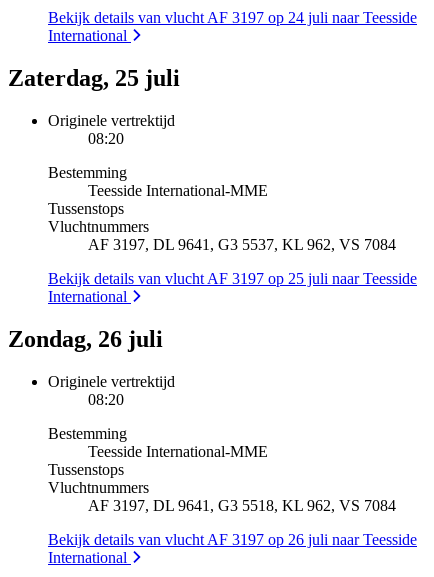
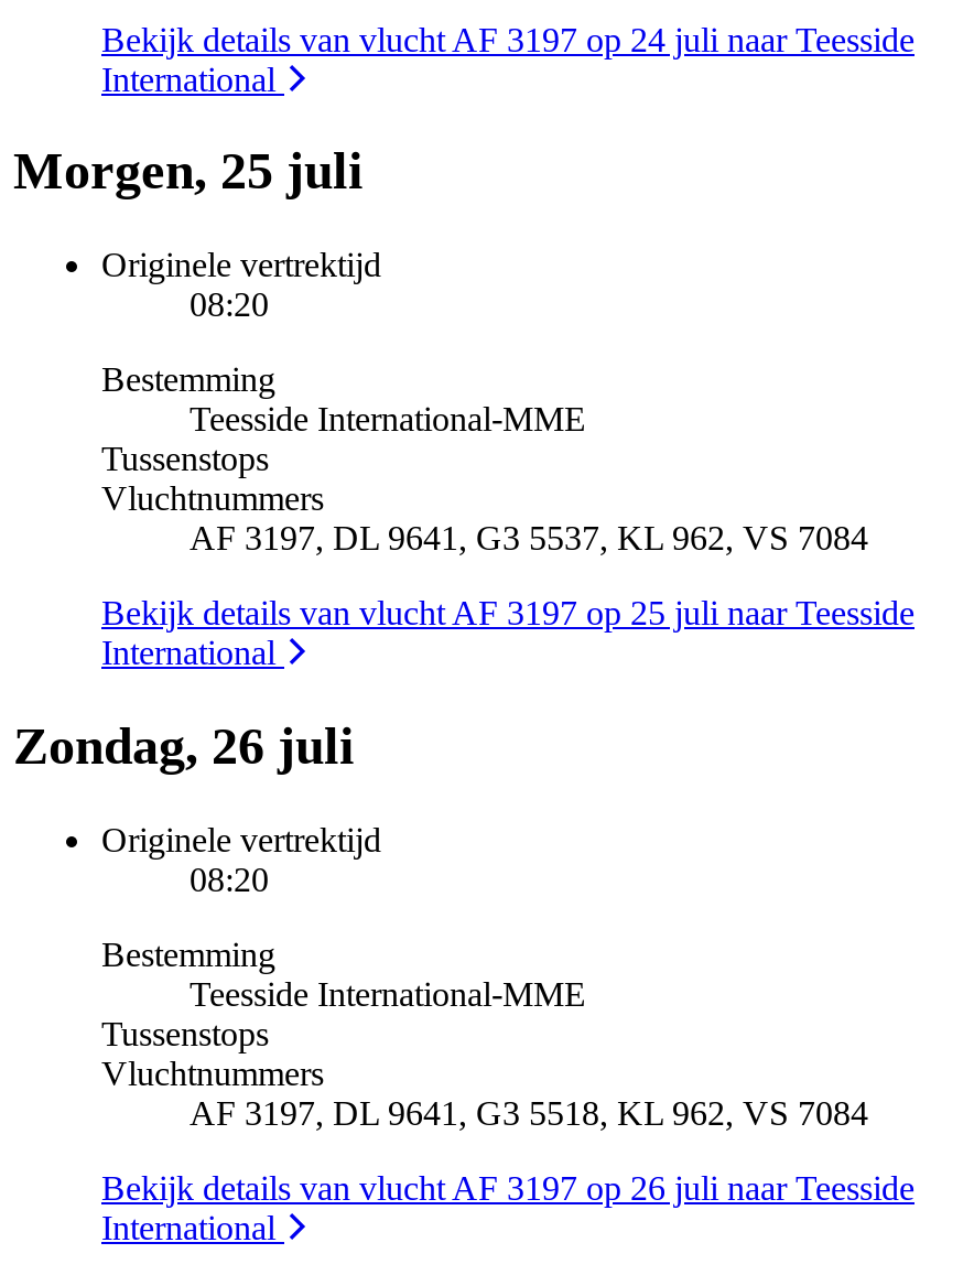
- Zaterdag, 25 juli
+ Morgen, 25 juli
